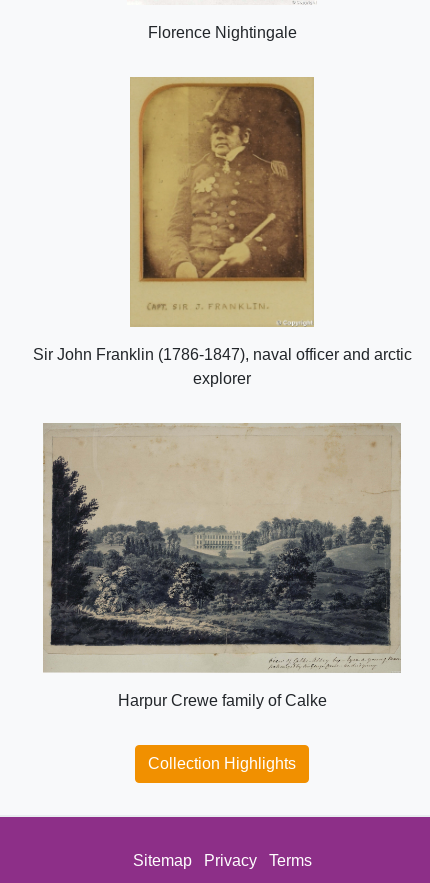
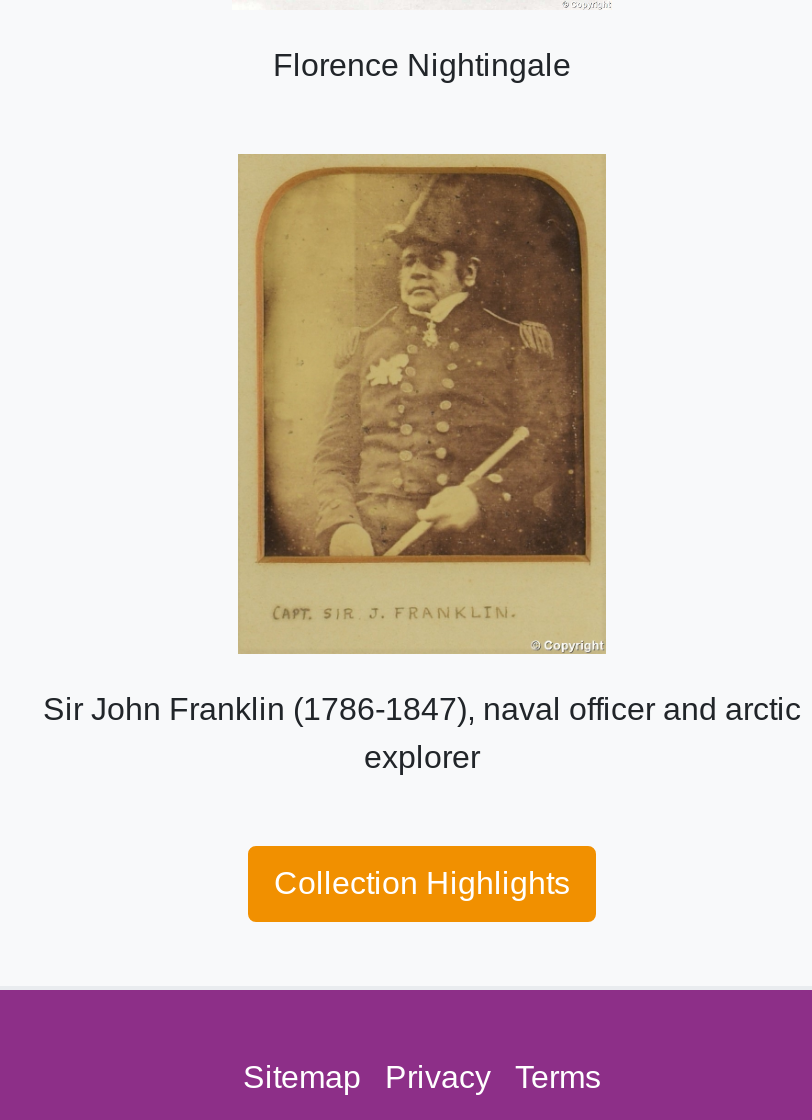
- [image]
- Harpur Crewe family of Calke
